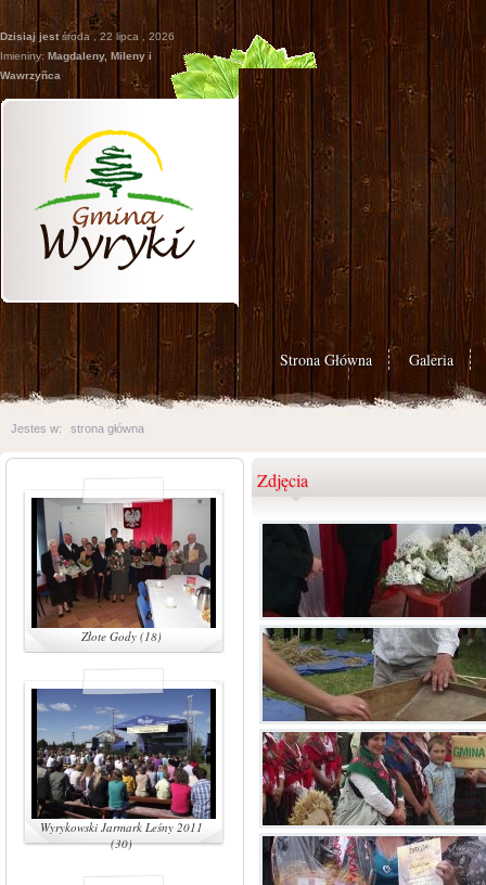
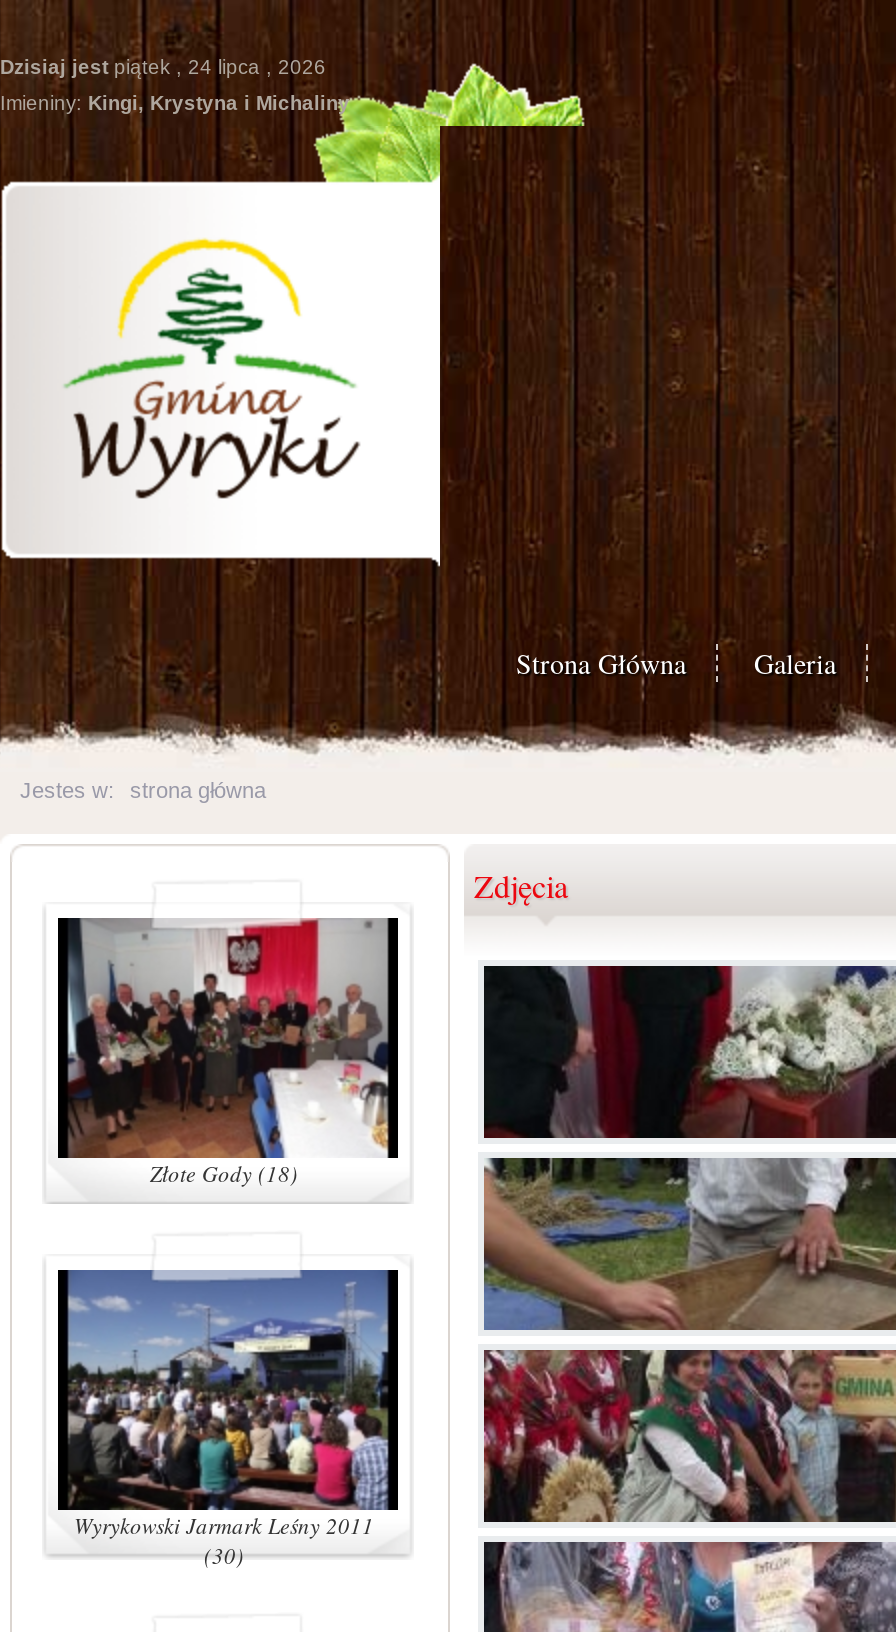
- Dzisiaj jest środa , 22 lipca , 2026
- Imieniny: Magdaleny, Mileny i
- Wawrzyñca
+ Dzisiaj jest piątek , 24 lipca , 2026
+ Imieniny: Kingi, Krystyna i Michaliny
